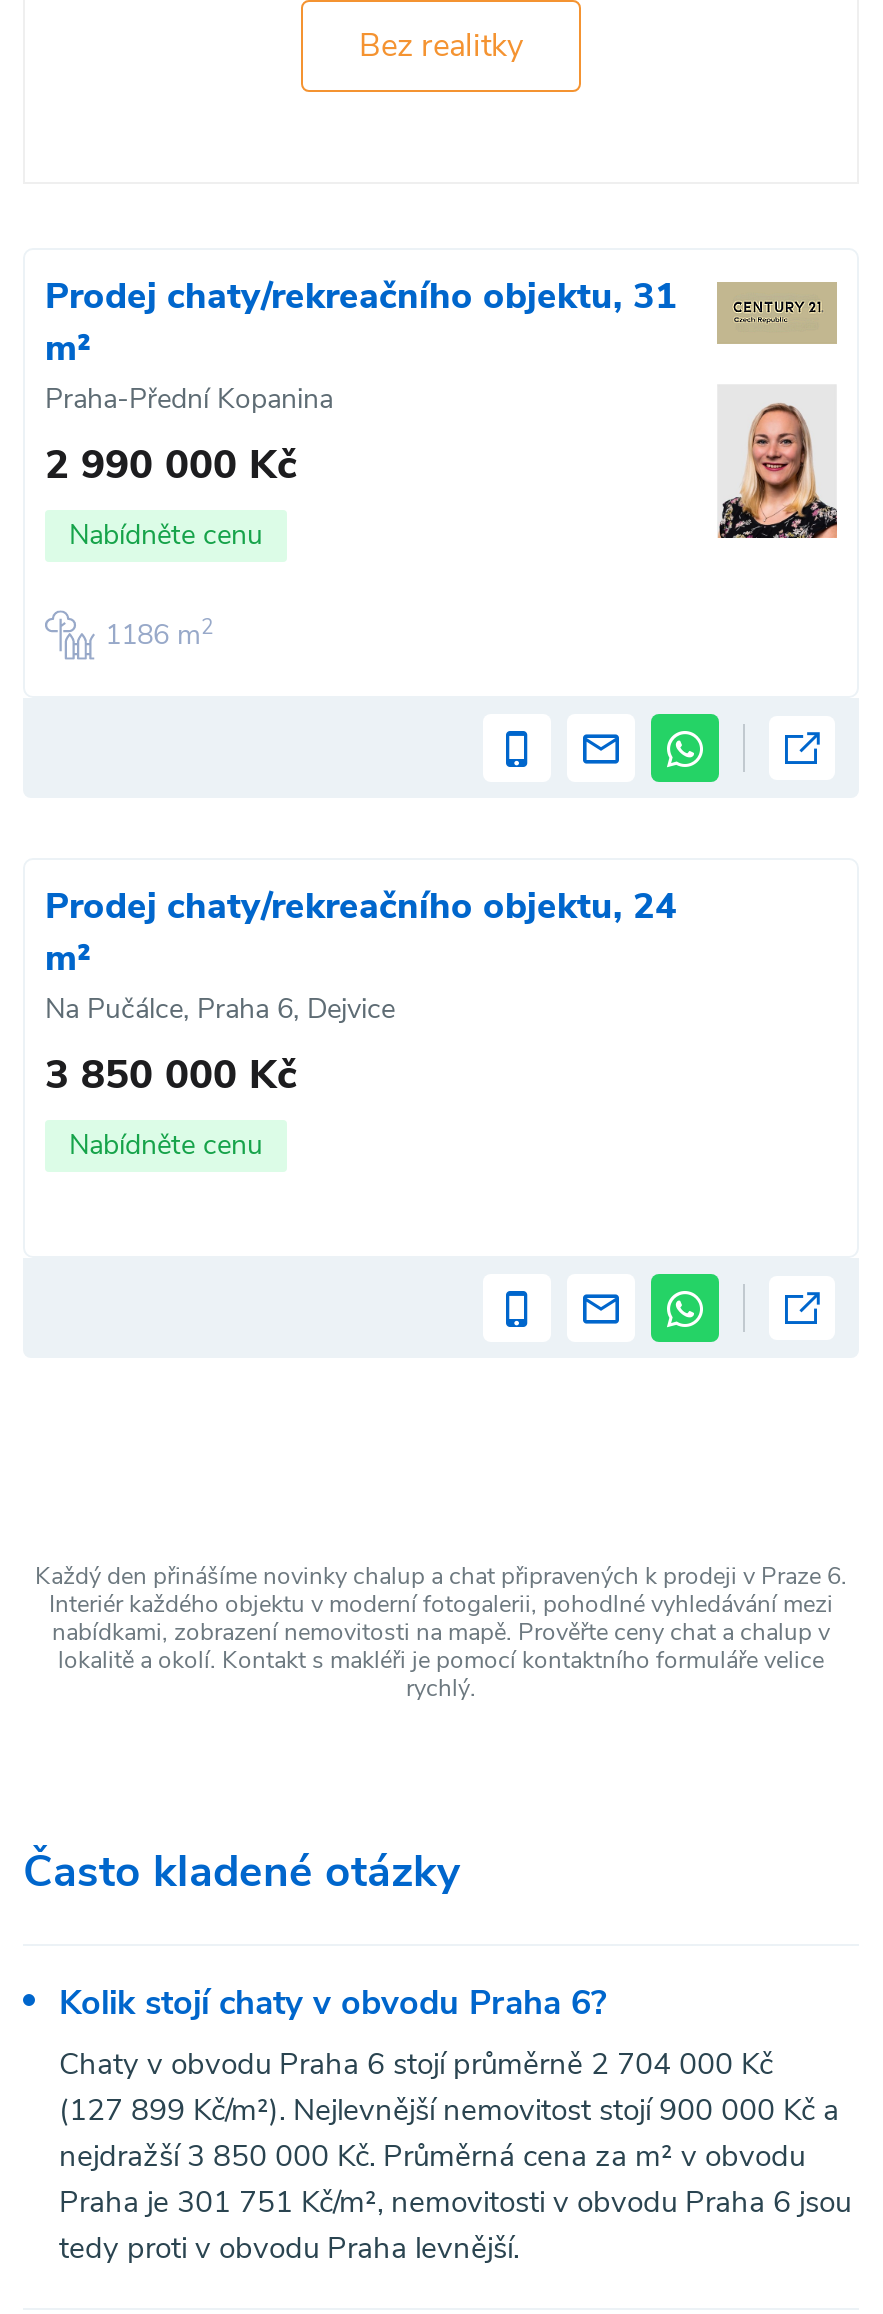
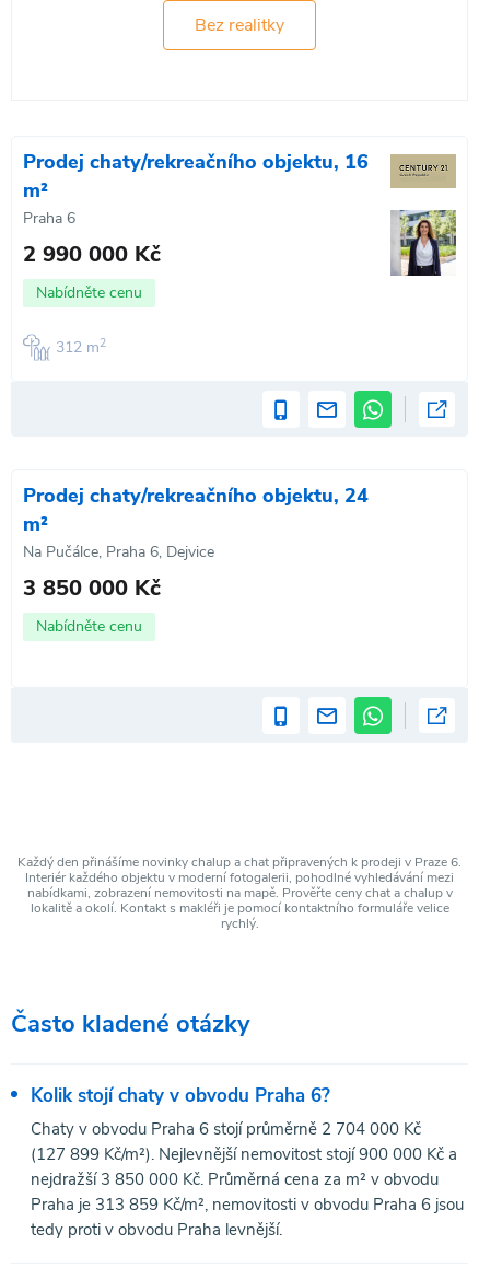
- Prodej chaty/rekreačního objektu, 31
+ Prodej chaty/rekreačního objektu, 16

- Praha-Přední Kopanina
+ Praha 6

- [image]
+ [image]

- 1186 m2
+ 312 m2

- Praha je 301 751 Kč/m², nemovitosti v obvodu Praha 6 jsou
+ Praha je 313 859 Kč/m², nemovitosti v obvodu Praha 6 jsou
